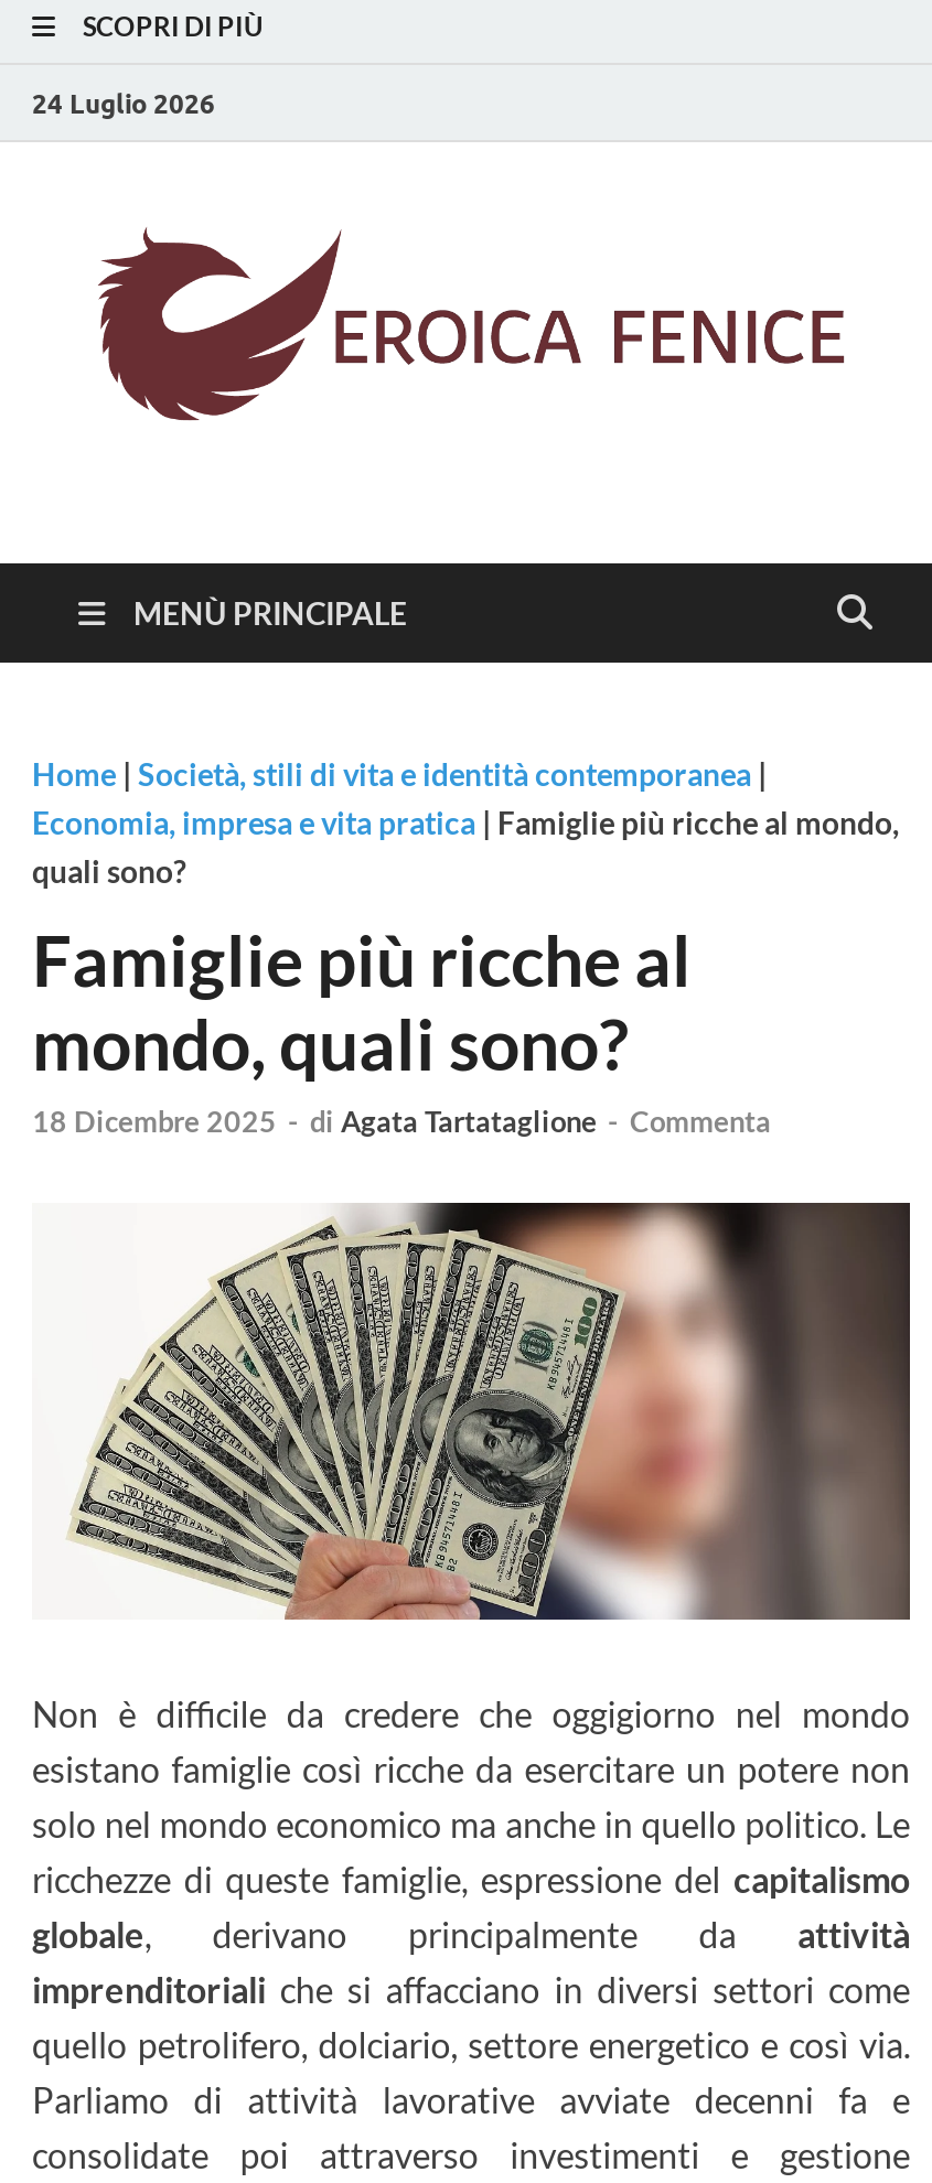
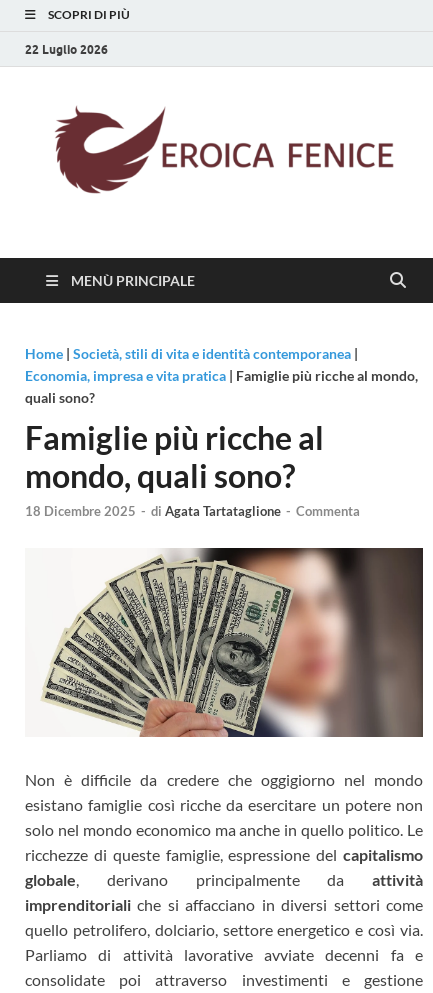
- 24 Luglio 2026
+ 22 Luglio 2026
